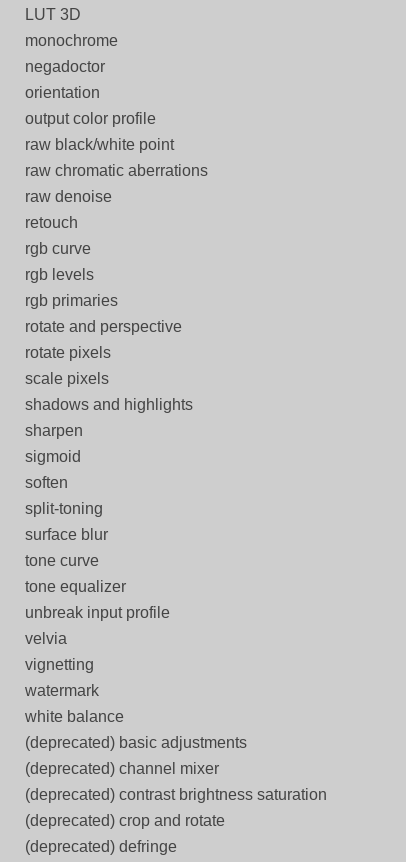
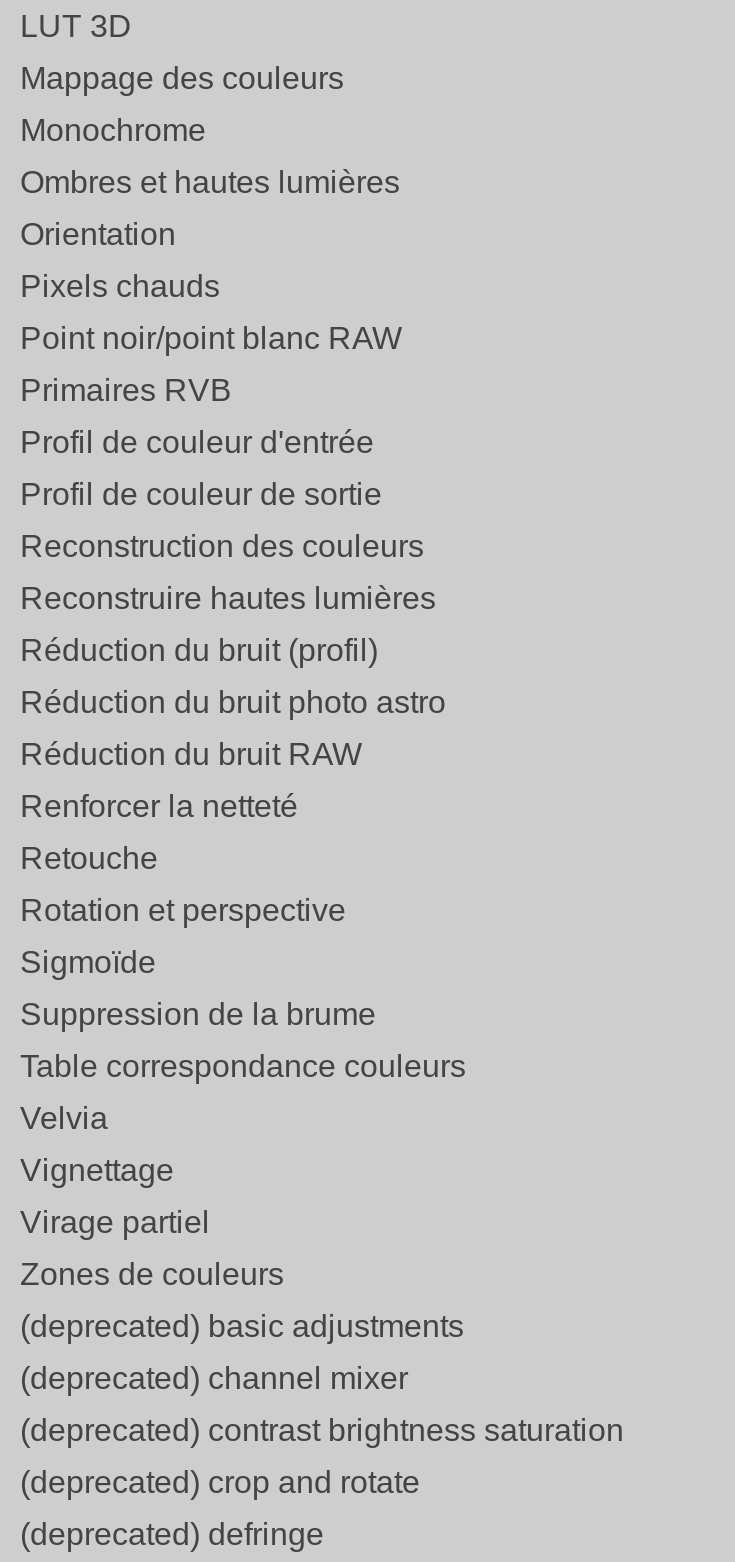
- monochrome
- negadoctor
- orientation
- output color profile
- raw black/white point
- raw chromatic aberrations
- raw denoise
- retouch
- rgb curve
- rgb levels
- rgb primaries
- rotate and perspective
- rotate pixels
- scale pixels
- shadows and highlights
- sharpen
- sigmoid
- soften
- split-toning
- surface blur
- tone curve
- tone equalizer
- unbreak input profile
- velvia
- vignetting
- watermark
- white balance
+ Mappage des couleurs
+ Monochrome
+ Ombres et hautes lumières
+ Orientation
+ Pixels chauds
+ Point noir/point blanc RAW
+ Primaires RVB
+ Profil de couleur d'entrée
+ Profil de couleur de sortie
+ Reconstruction des couleurs
+ Reconstruire hautes lumières
+ Réduction du bruit (profil)
+ Réduction du bruit photo astro
+ Réduction du bruit RAW
+ Renforcer la netteté
+ Retouche
+ Rotation et perspective
+ Sigmoïde
+ Suppression de la brume
+ Table correspondance couleurs
+ Velvia
+ Vignettage
+ Virage partiel
+ Zones de couleurs
